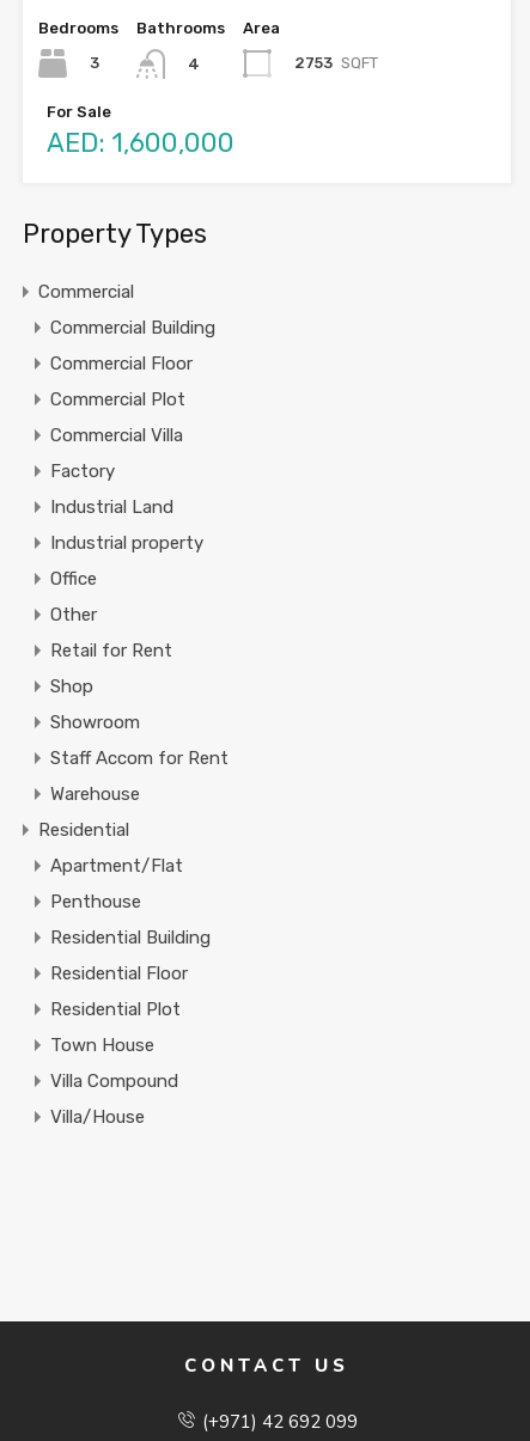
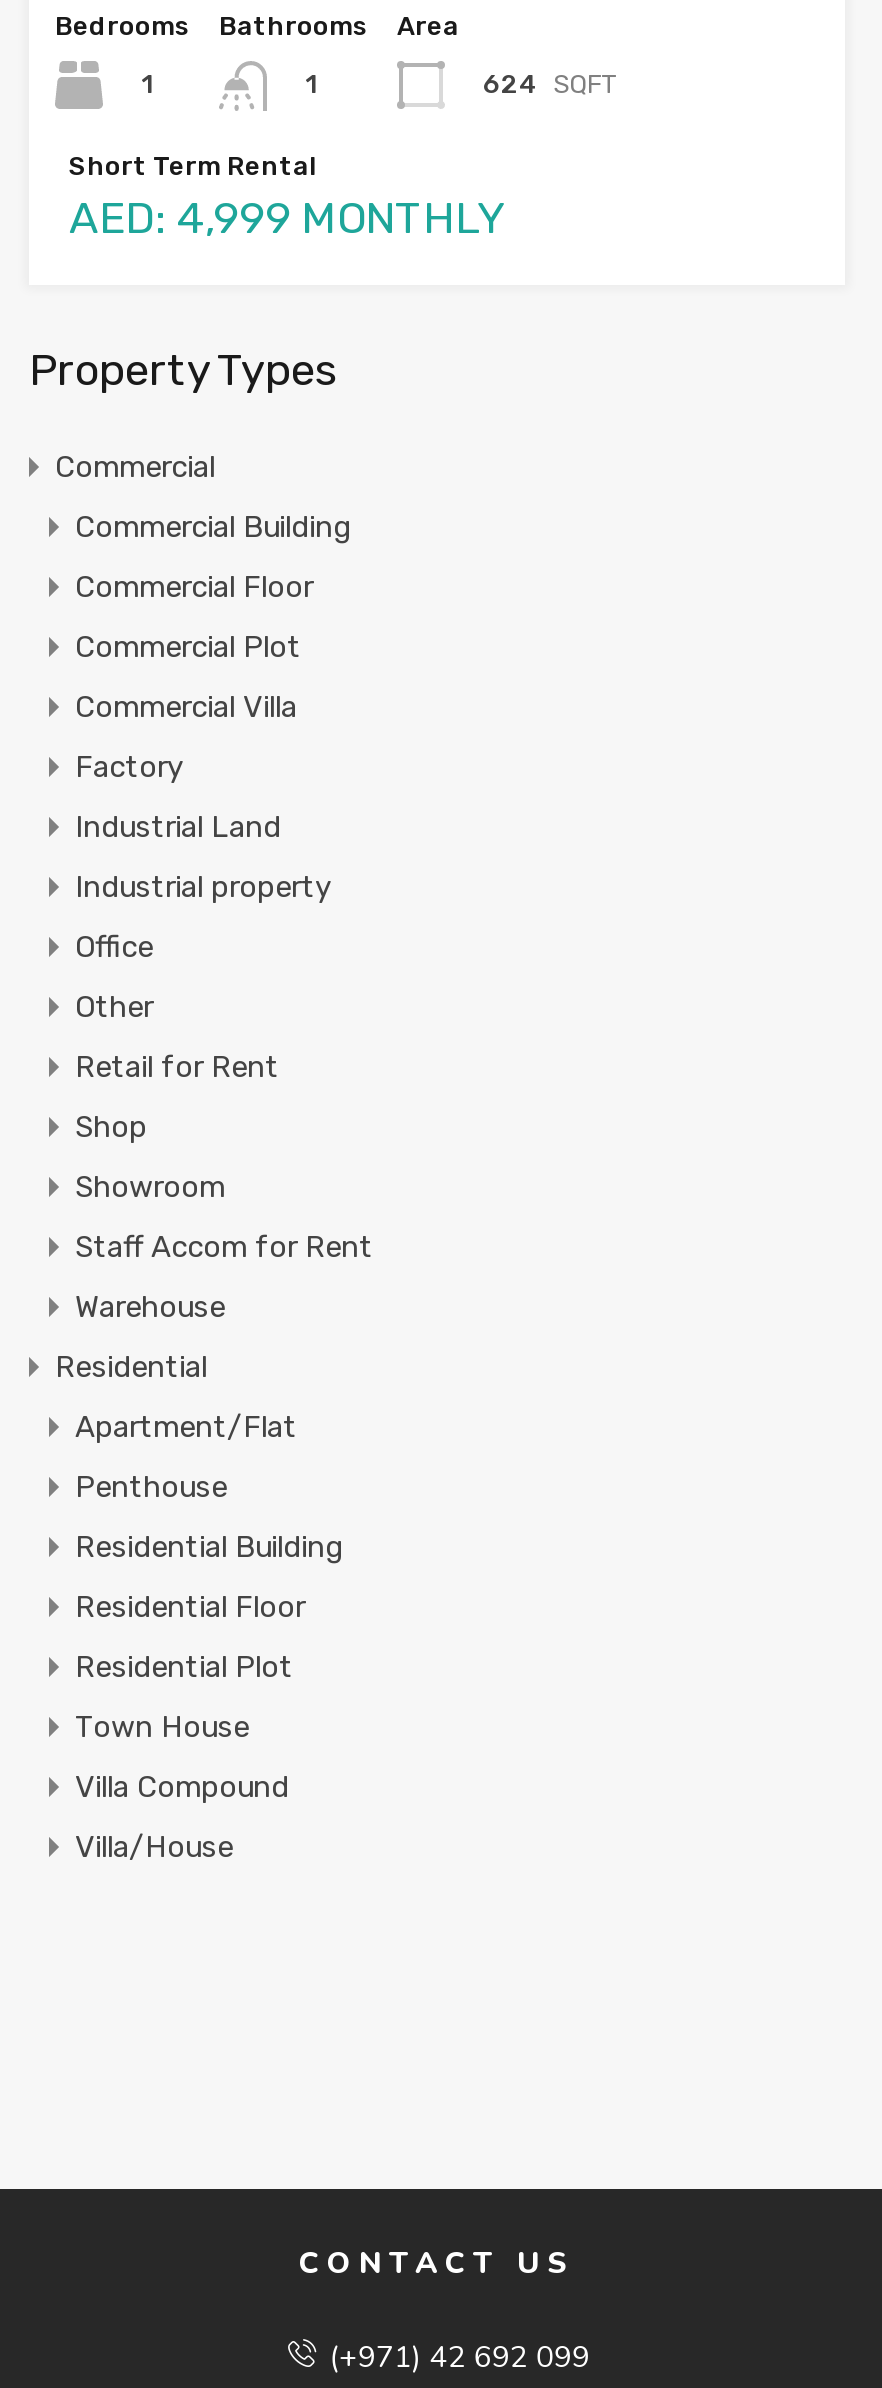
- 3
+ 1

- 4
+ 1

- 2753 SQFT
+ 624 SQFT

- For Sale
- AED: 1,600,000
+ Short Term Rental
+ AED: 4,999 MONTHLY
